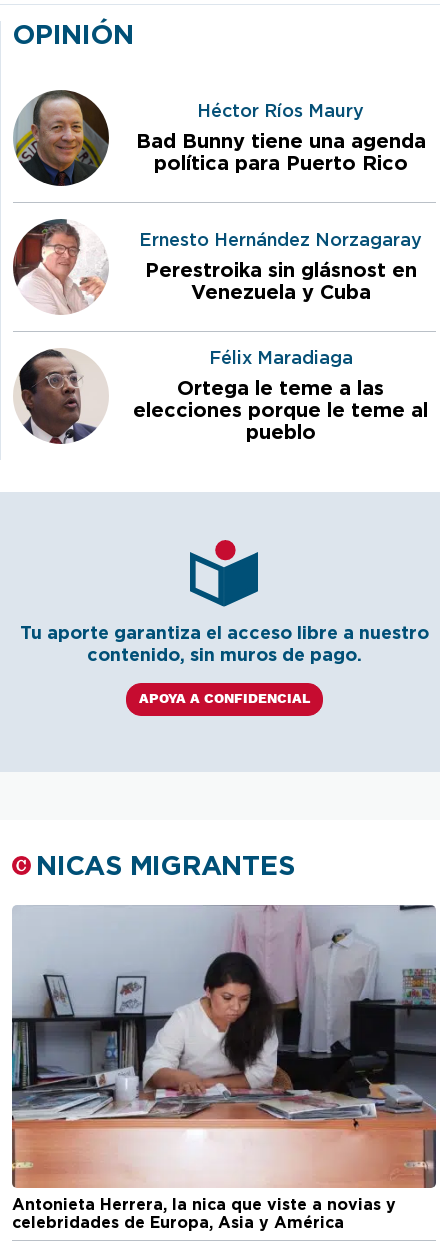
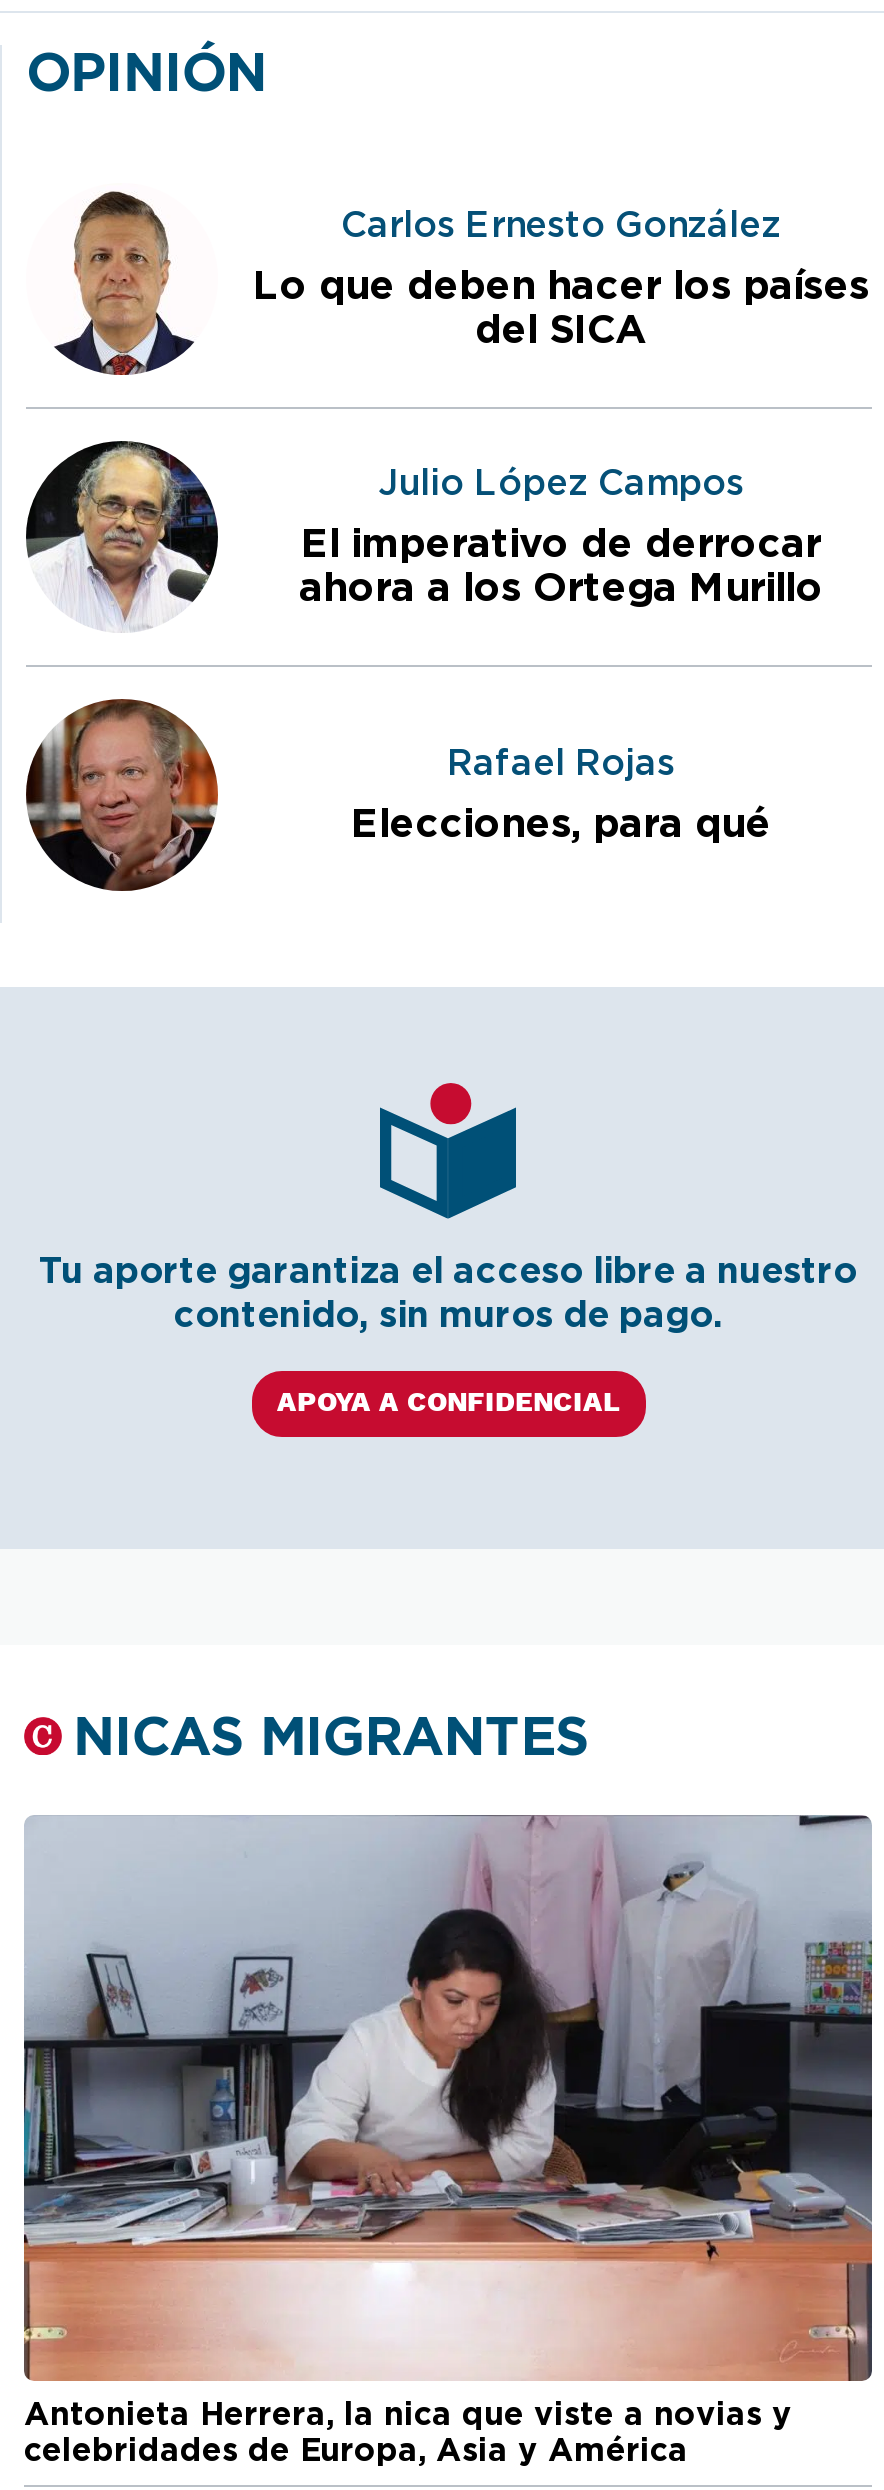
- [image]
- Bad Bunny tiene una agenda
- política para Puerto Rico
+ [image]
+ Lo que deben hacer los países
+ del SICA

- Héctor Ríos Maury
+ Carlos Ernesto González

- [image]
- Perestroika sin glásnost en
- Venezuela y Cuba
+ [image]
+ El imperativo de derrocar
+ ahora a los Ortega Murillo

- Ernesto Hernández Norzagaray
+ Julio López Campos

- [image]
+ [image]

- Félix Maradiaga
+ Rafael Rojas

- Ortega le teme a las
- elecciones porque le teme al
- pueblo
+ Elecciones, para qué
